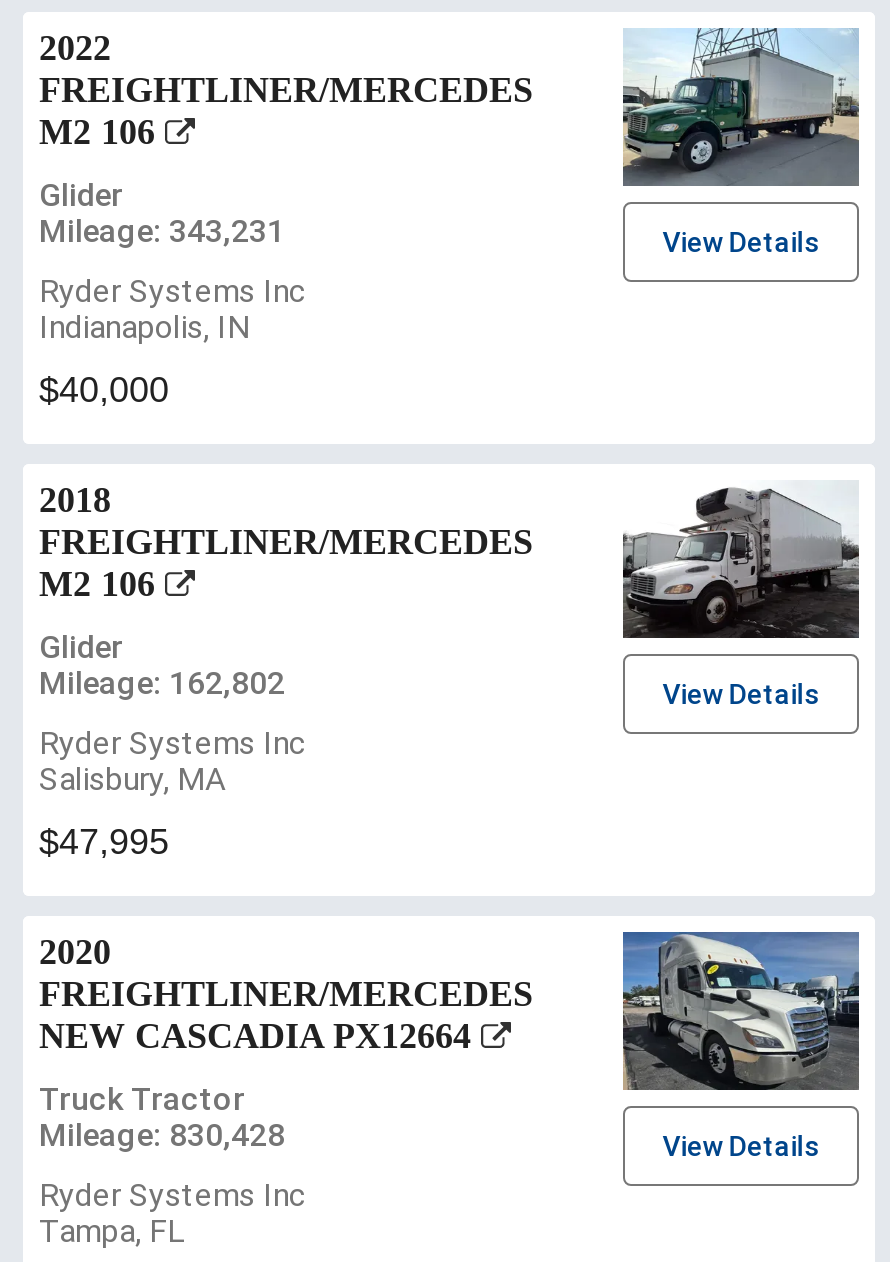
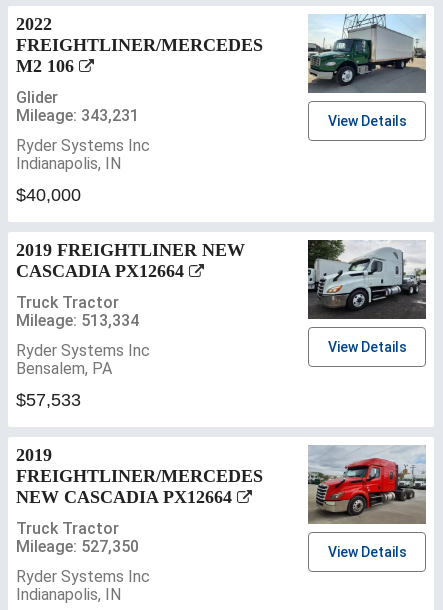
- 2018
- FREIGHTLINER/MERCEDES
- M2 106
+ 2019 FREIGHTLINER NEW
+ CASCADIA PX12664

- [image]
+ [image]

- Glider
- Mileage: 162,802
+ Truck Tractor
+ Mileage: 513,334

- Salisbury, MA
+ Bensalem, PA

- $47,995
+ $57,533

- 2020
+ 2019

- [image]
+ [image]

- Mileage: 830,428
+ Mileage: 527,350

- Tampa, FL
+ Indianapolis, IN
